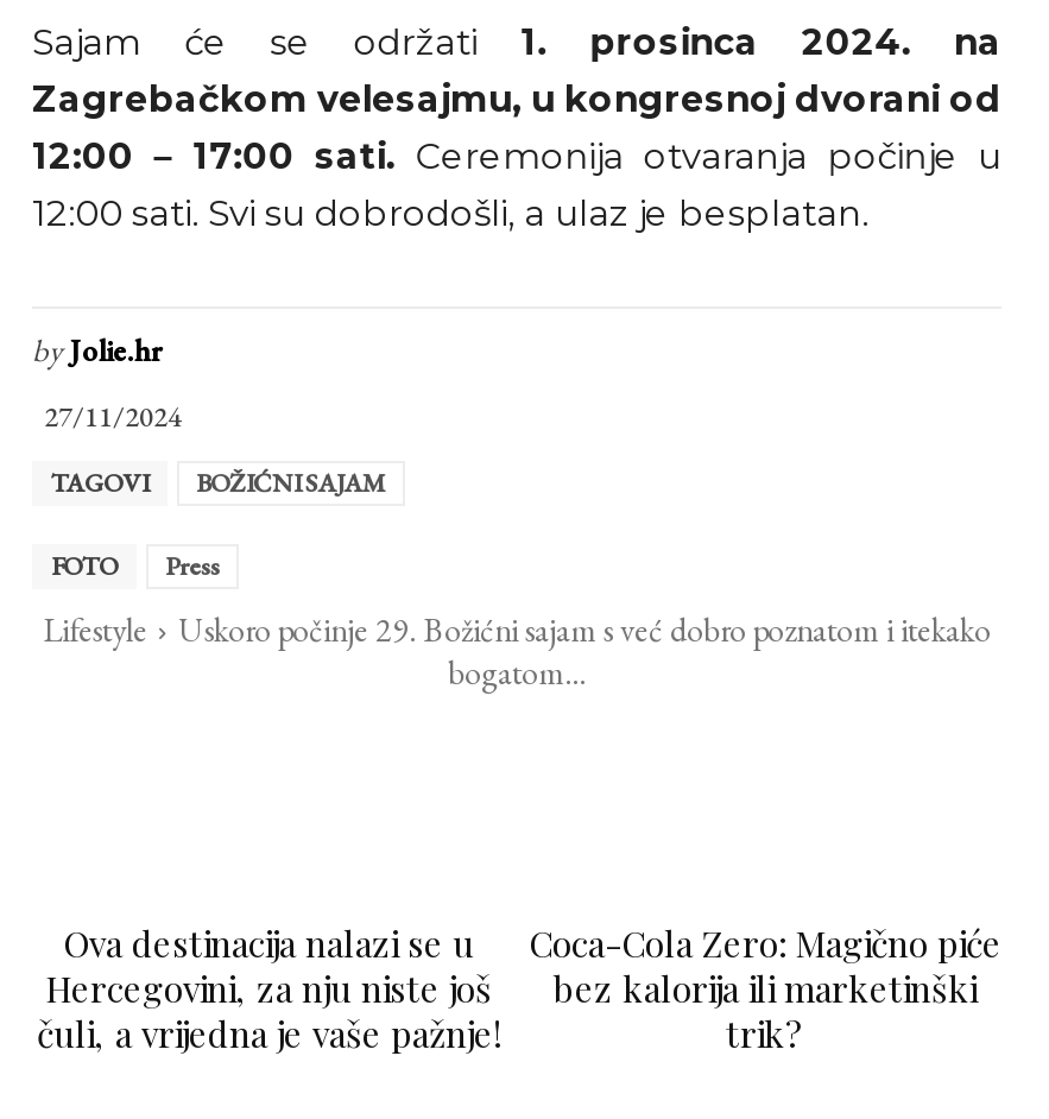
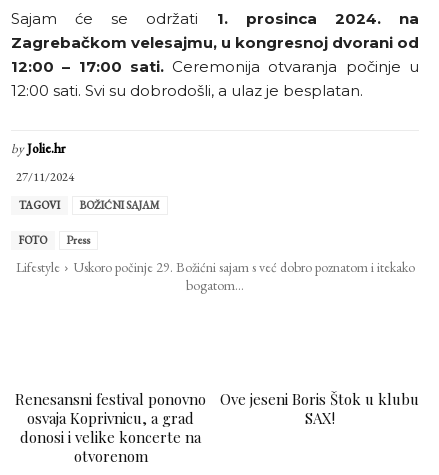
- Ova destinacija nalazi se u
- Hercegovini, za nju niste još
- čuli, a vrijedna je vaše pažnje!
+ Renesansni festival ponovno
+ osvaja Koprivnicu, a grad
+ donosi i velike koncerte na
+ otvorenom

- Coca-Cola Zero: Magično piće
- bez kalorija ili marketinški
- trik?
+ Ove jeseni Boris Štok u klubu
+ SAX!
